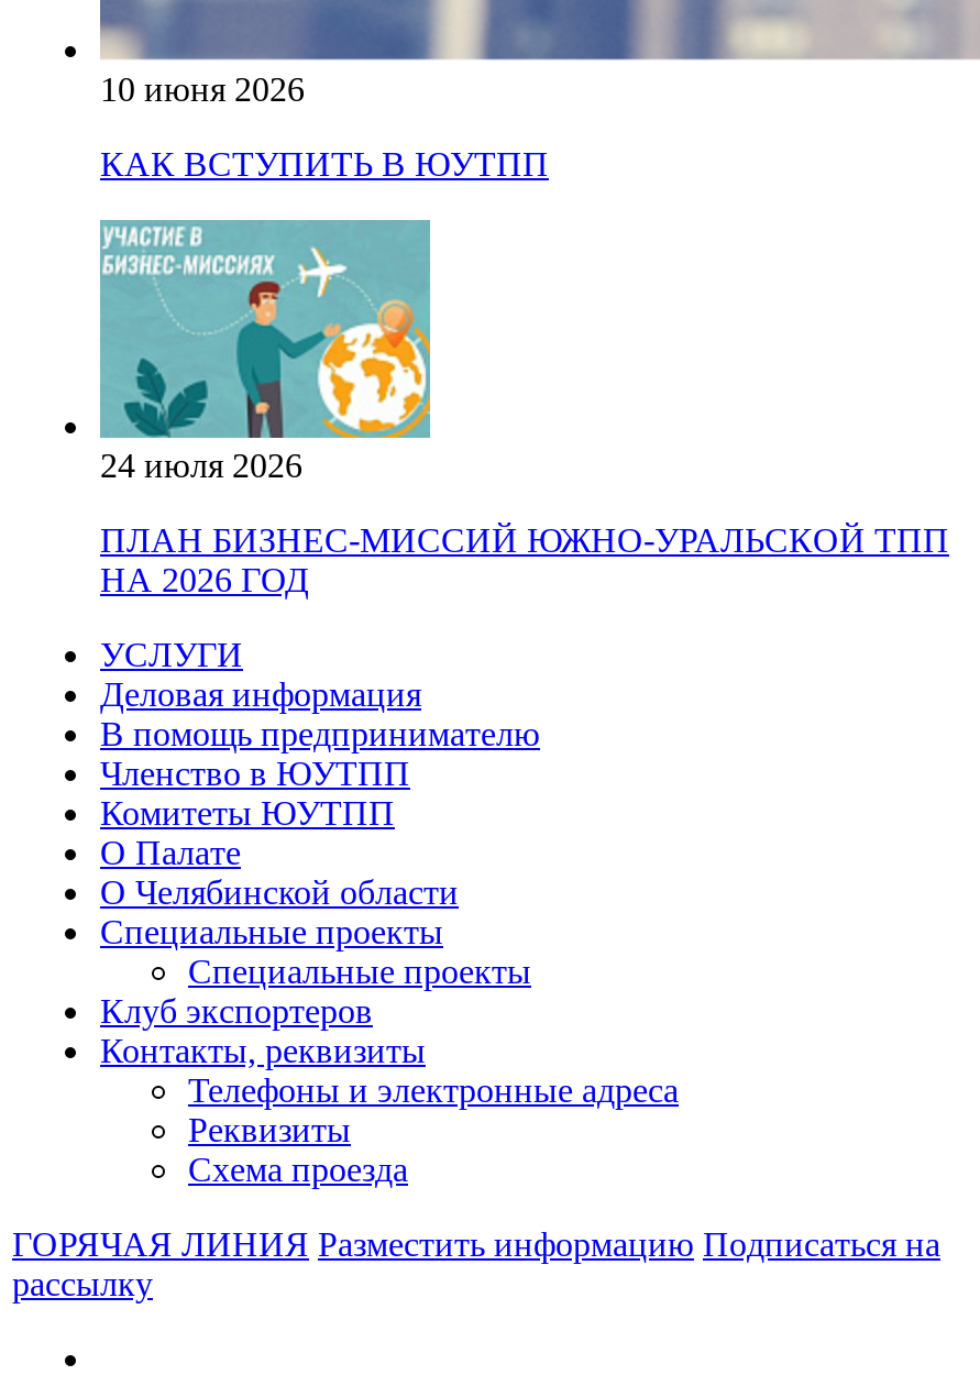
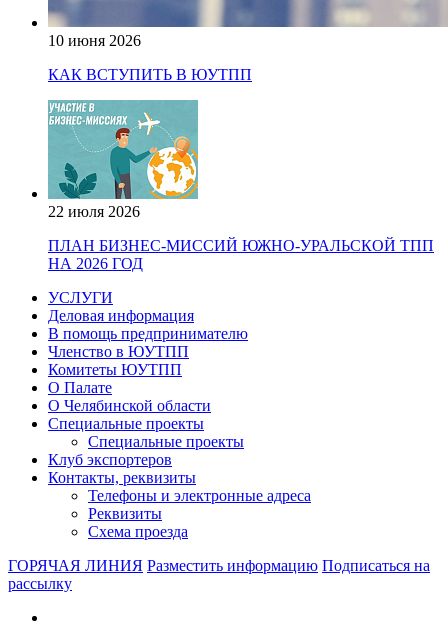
- 24 июля 2026
+ 22 июля 2026
